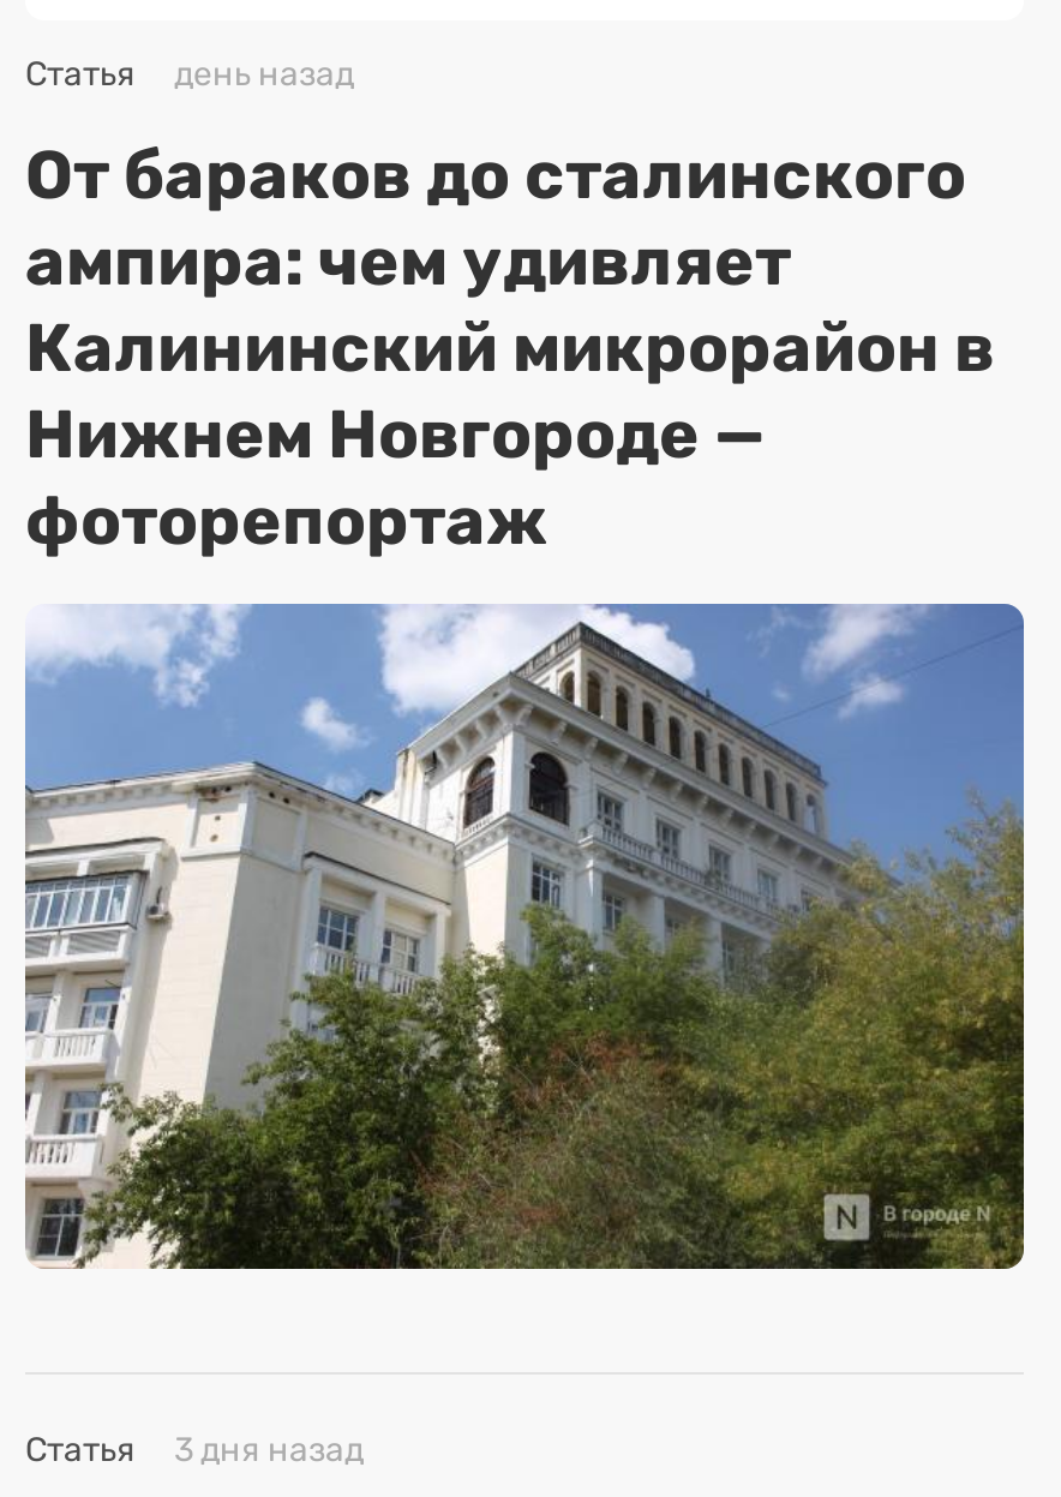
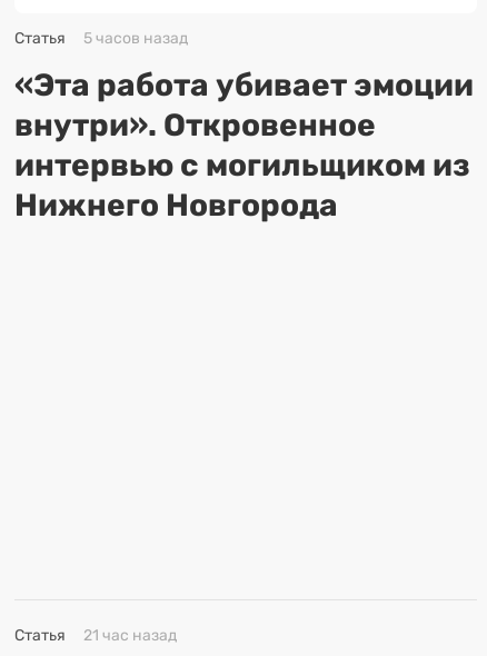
- день назад
+ 5 часов назад

- От бараков до сталинского
- ампира: чем удивляет
- Калининский микрорайон в
- Нижнем Новгороде —
- фоторепортаж
+ «Эта работа убивает эмоции
+ внутри». Откровенное
+ интервью с могильщиком из
+ Нижнего Новгорода

- [image]

- Статья 3 дня назад
+ Статья 21 час назад
